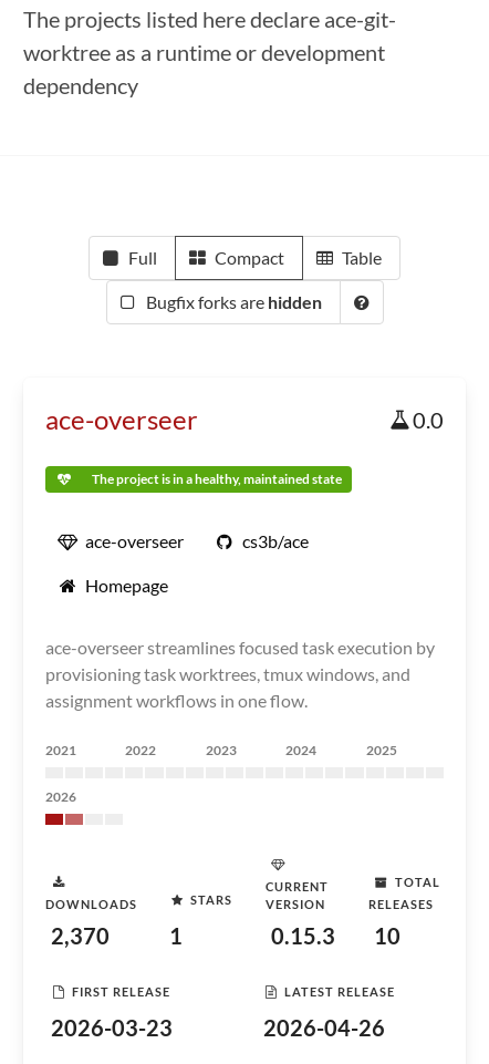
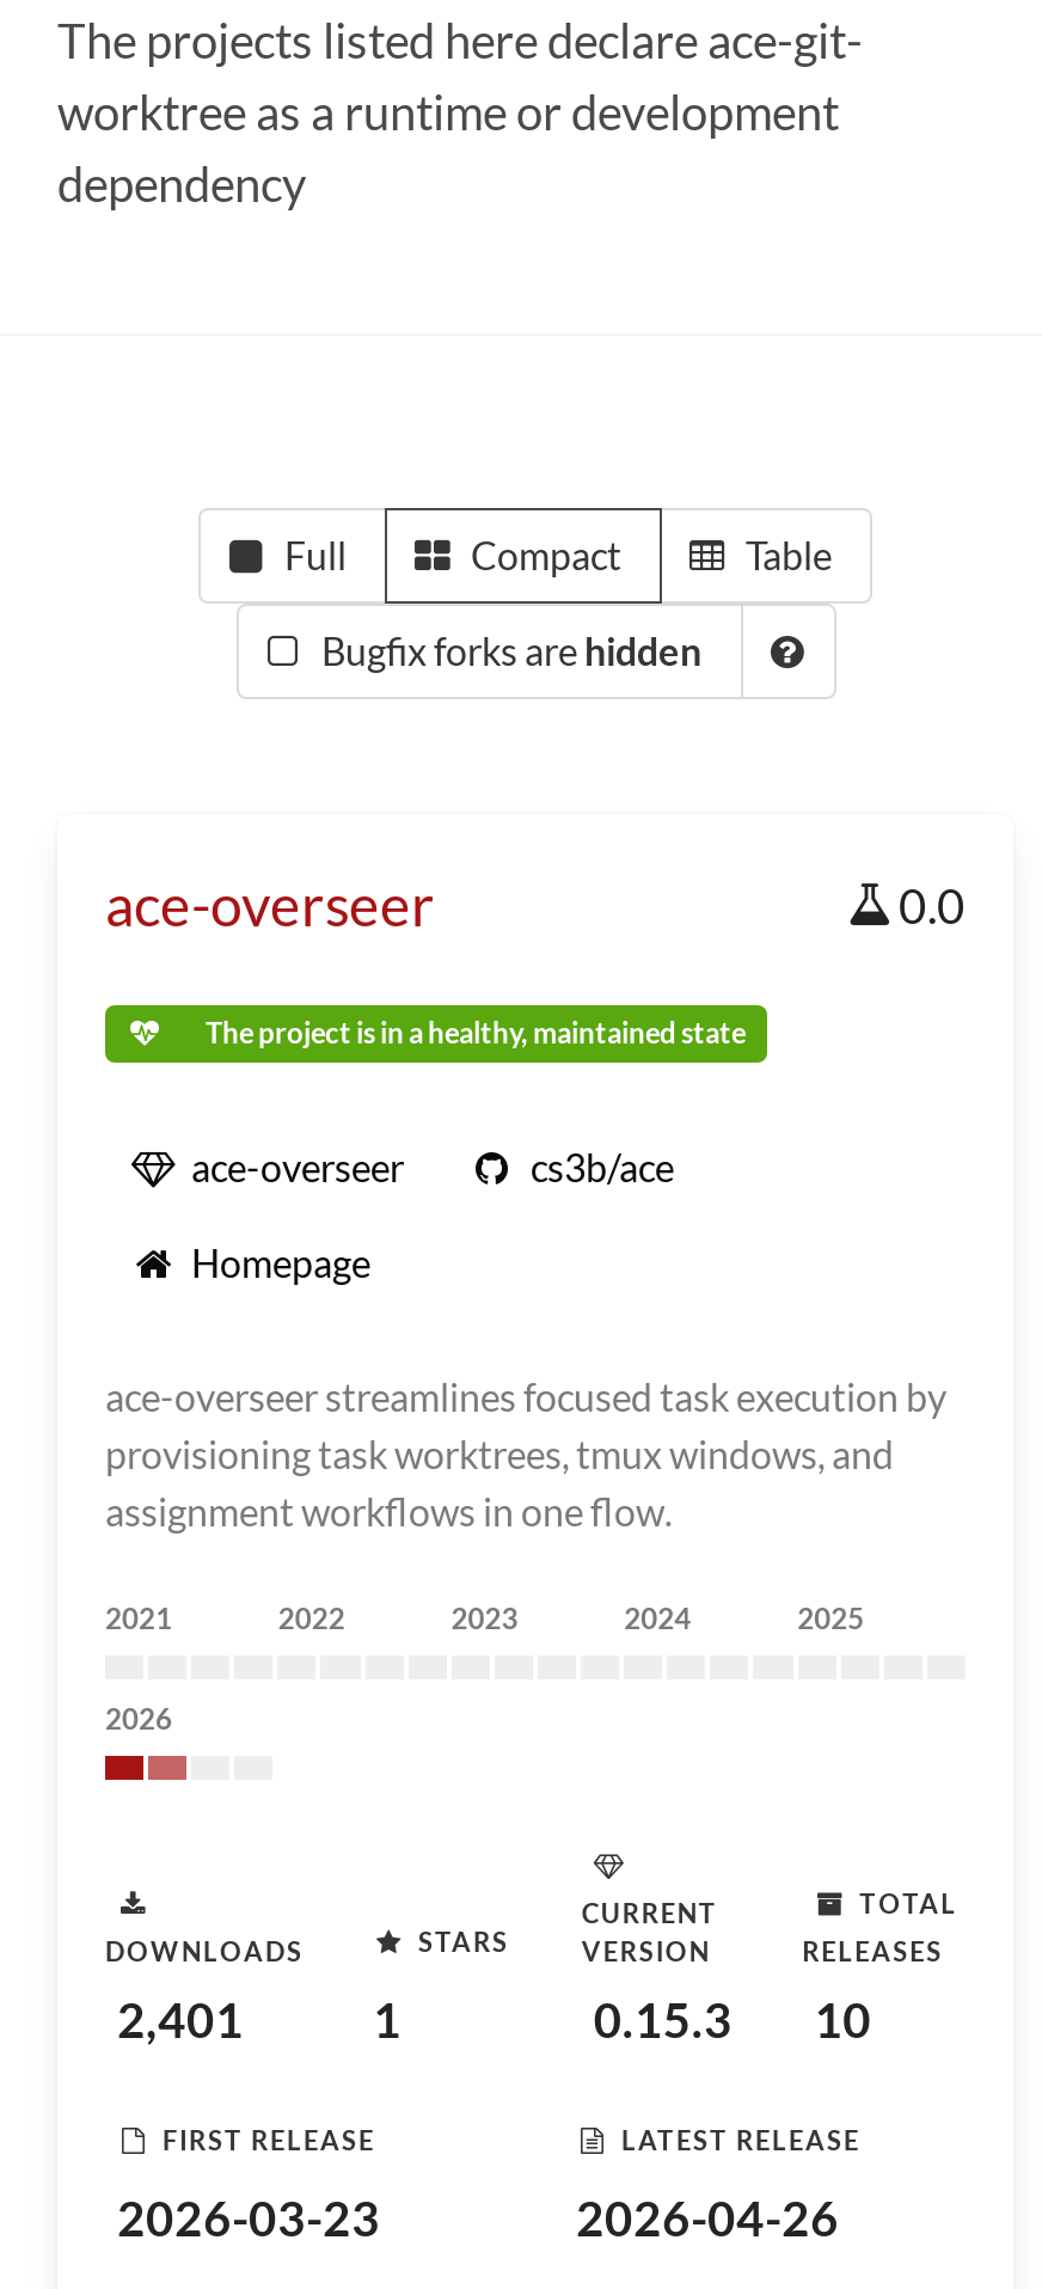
- 2,370
+ 2,401
